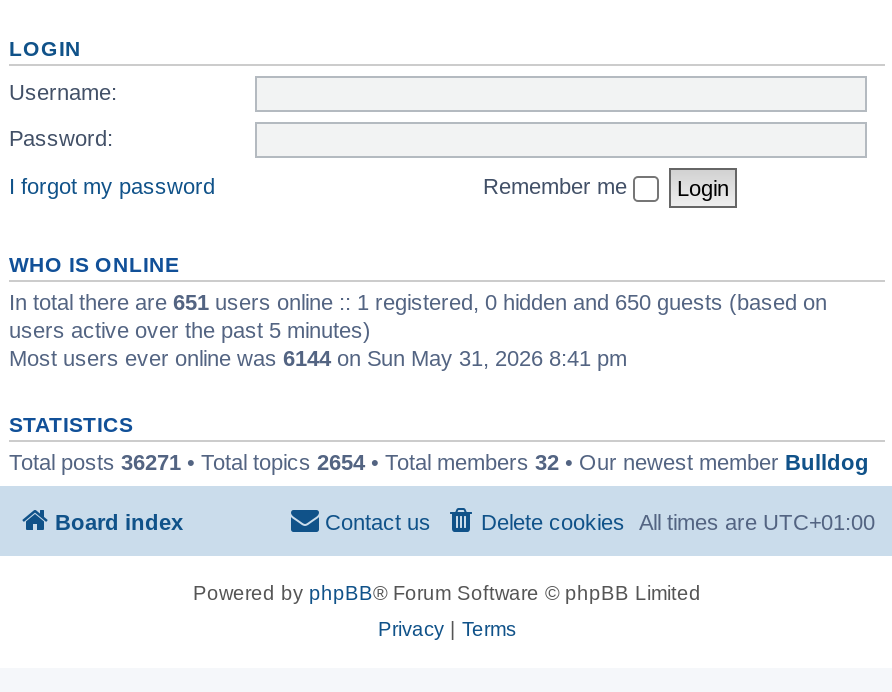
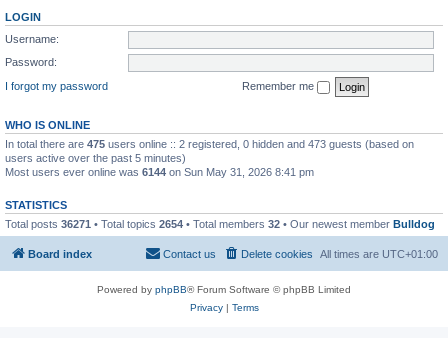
- In total there are 651 users online :: 1 registered, 0 hidden and 650 guests (based on
+ In total there are 475 users online :: 2 registered, 0 hidden and 473 guests (based on
